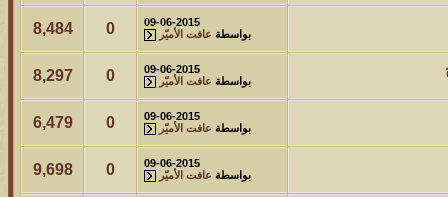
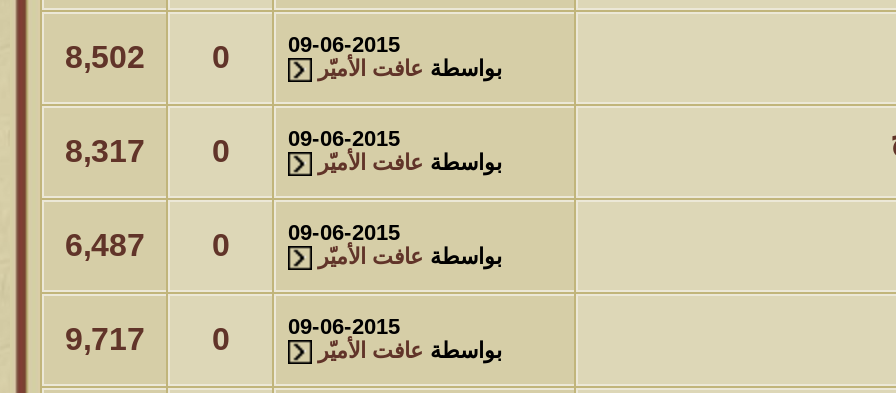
- 8,484 0
+ 8,502 0

- 8,297 0
+ 8,317 0

- 6,479 0
+ 6,487 0

- 9,698 0
+ 9,717 0
